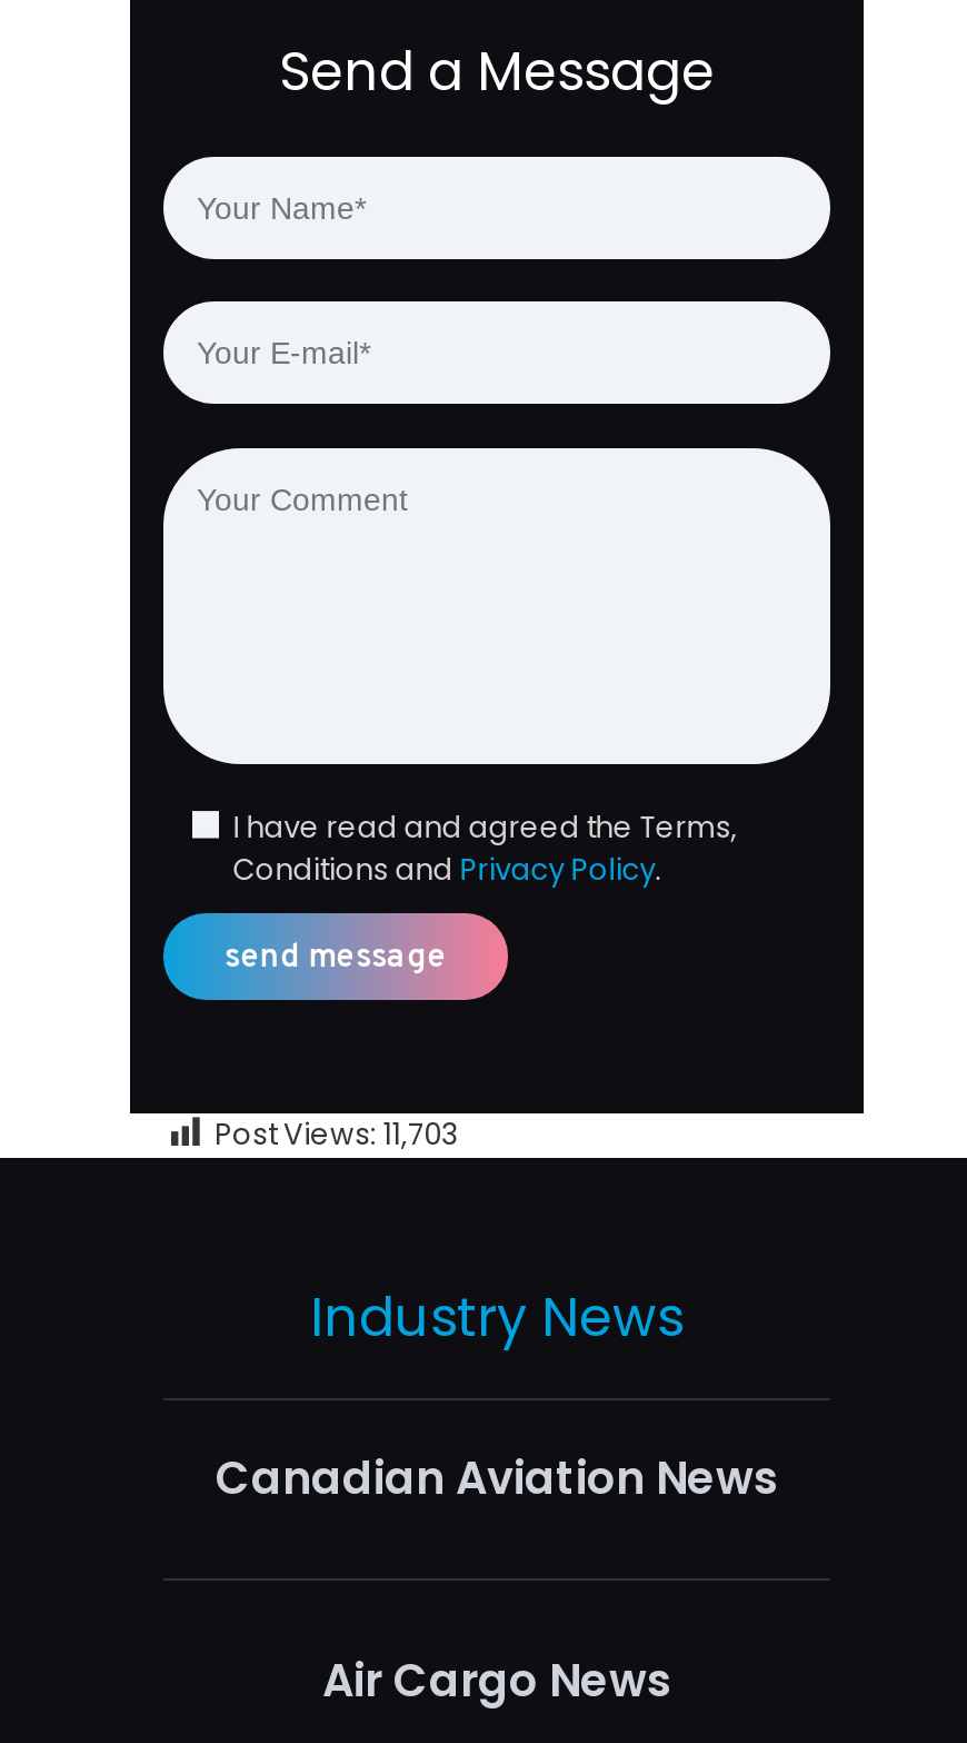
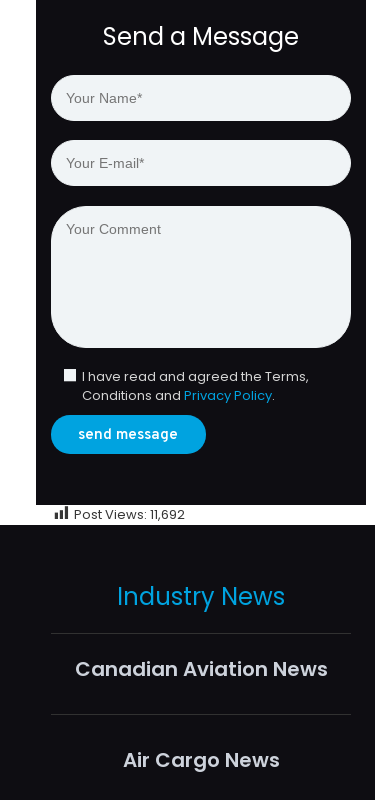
- [image]
+ [image]

- Post Views: 11,703
+ Post Views: 11,692
